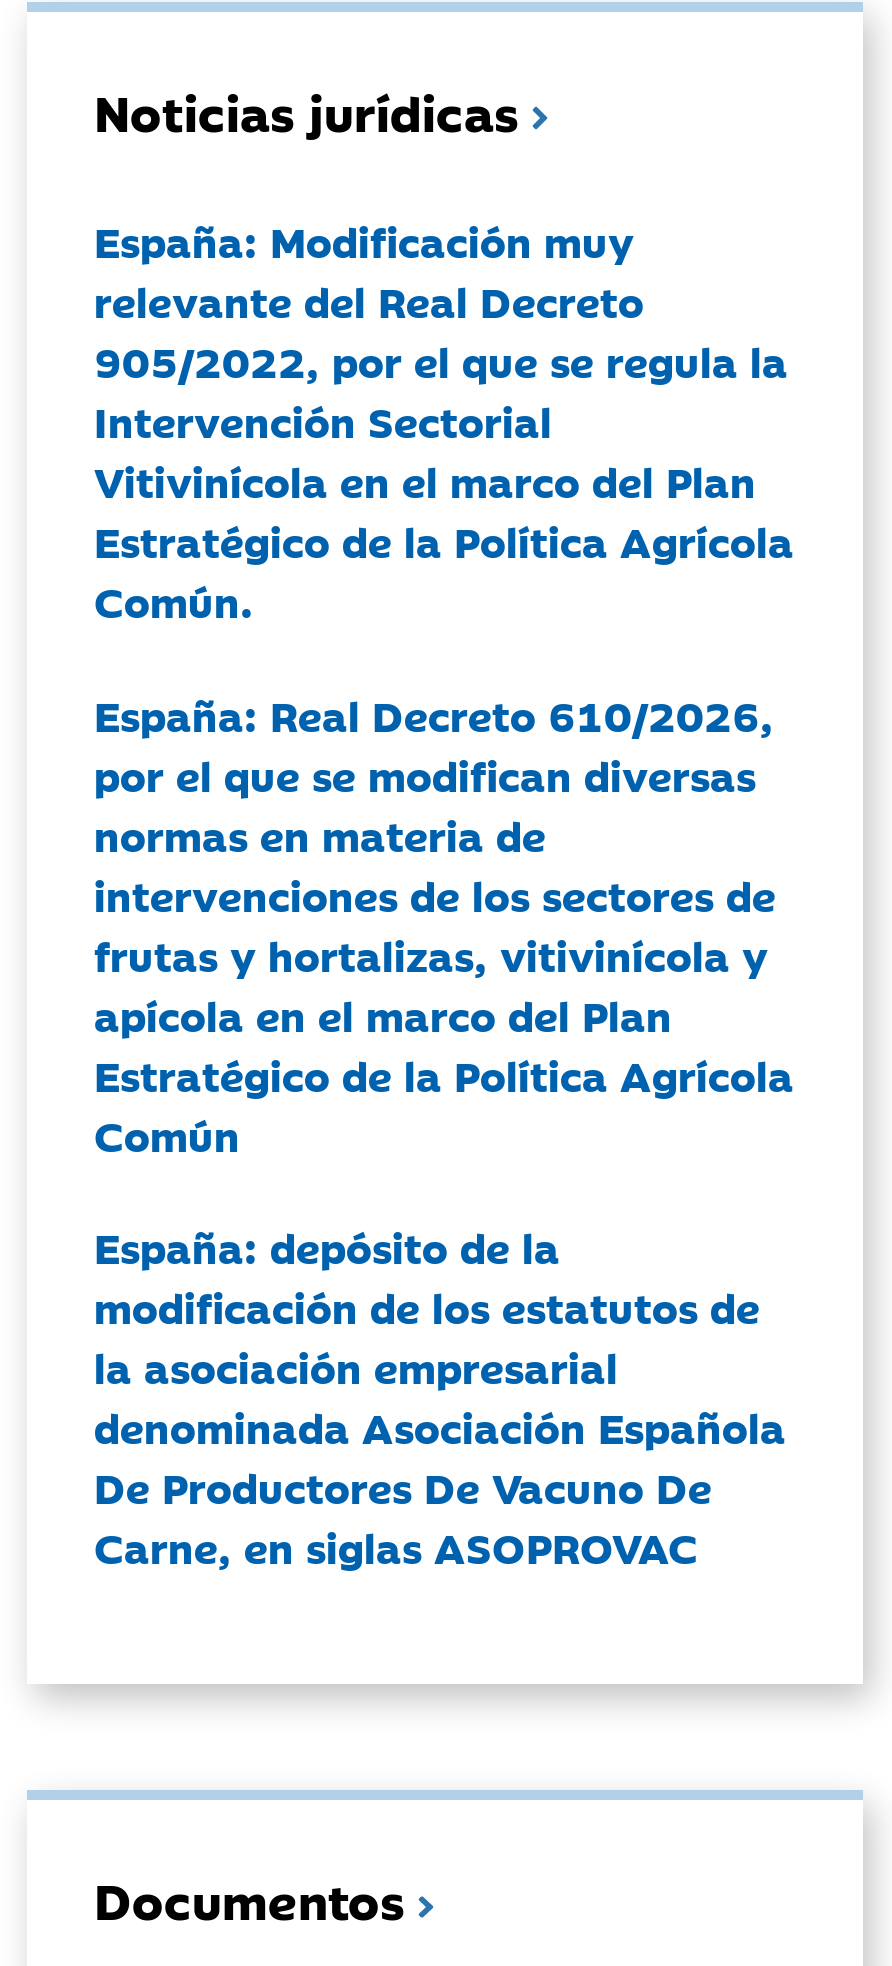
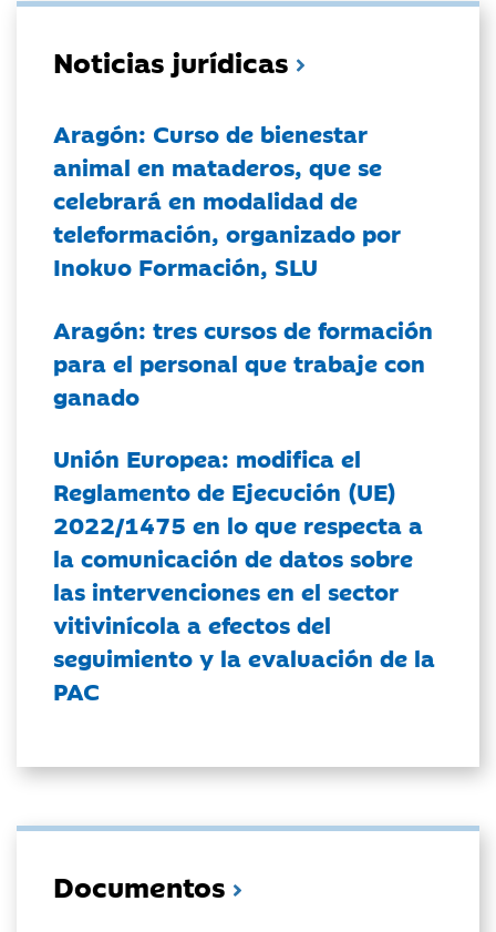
- España: Modificación muy
- relevante del Real Decreto
- 905/2022, por el que se regula la
- Intervención Sectorial
- Vitivinícola en el marco del Plan
- Estratégico de la Política Agrícola
- Común.
+ Aragón: Curso de bienestar
+ animal en mataderos, que se
+ celebrará en modalidad de
+ teleformación, organizado por
+ Inokuo Formación, SLU

- España: Real Decreto 610/2026,
- por el que se modifican diversas
- normas en materia de
- intervenciones de los sectores de
- frutas y hortalizas, vitivinícola y
- apícola en el marco del Plan
- Estratégico de la Política Agrícola
- Común
+ Aragón: tres cursos de formación
+ para el personal que trabaje con
+ ganado

- España: depósito de la
- modificación de los estatutos de
- la asociación empresarial
- denominada Asociación Española
- De Productores De Vacuno De
- Carne, en siglas ASOPROVAC
+ Unión Europea: modifica el
+ Reglamento de Ejecución (UE)
+ 2022/1475 en lo que respecta a
+ la comunicación de datos sobre
+ las intervenciones en el sector
+ vitivinícola a efectos del
+ seguimiento y la evaluación de la
+ PAC
